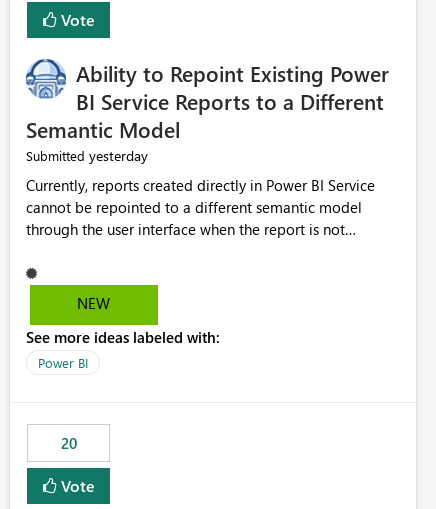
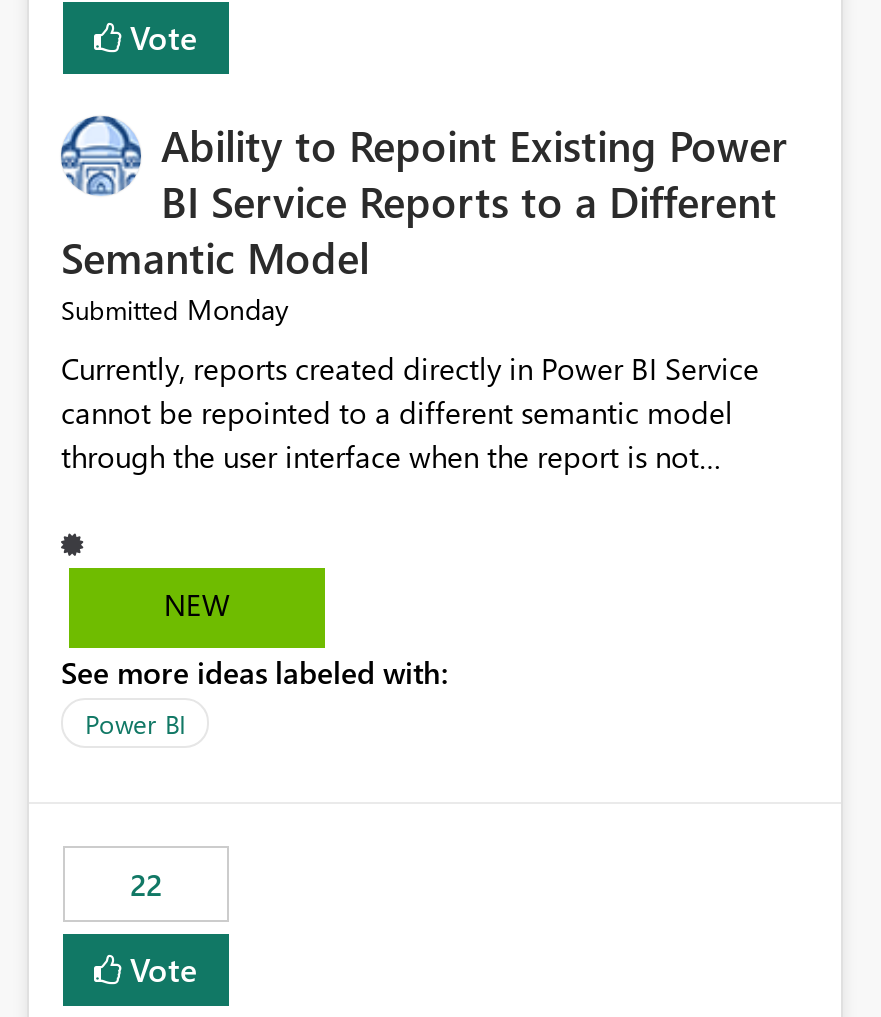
- Submitted yesterday
+ Submitted Monday

- 20
+ 22
